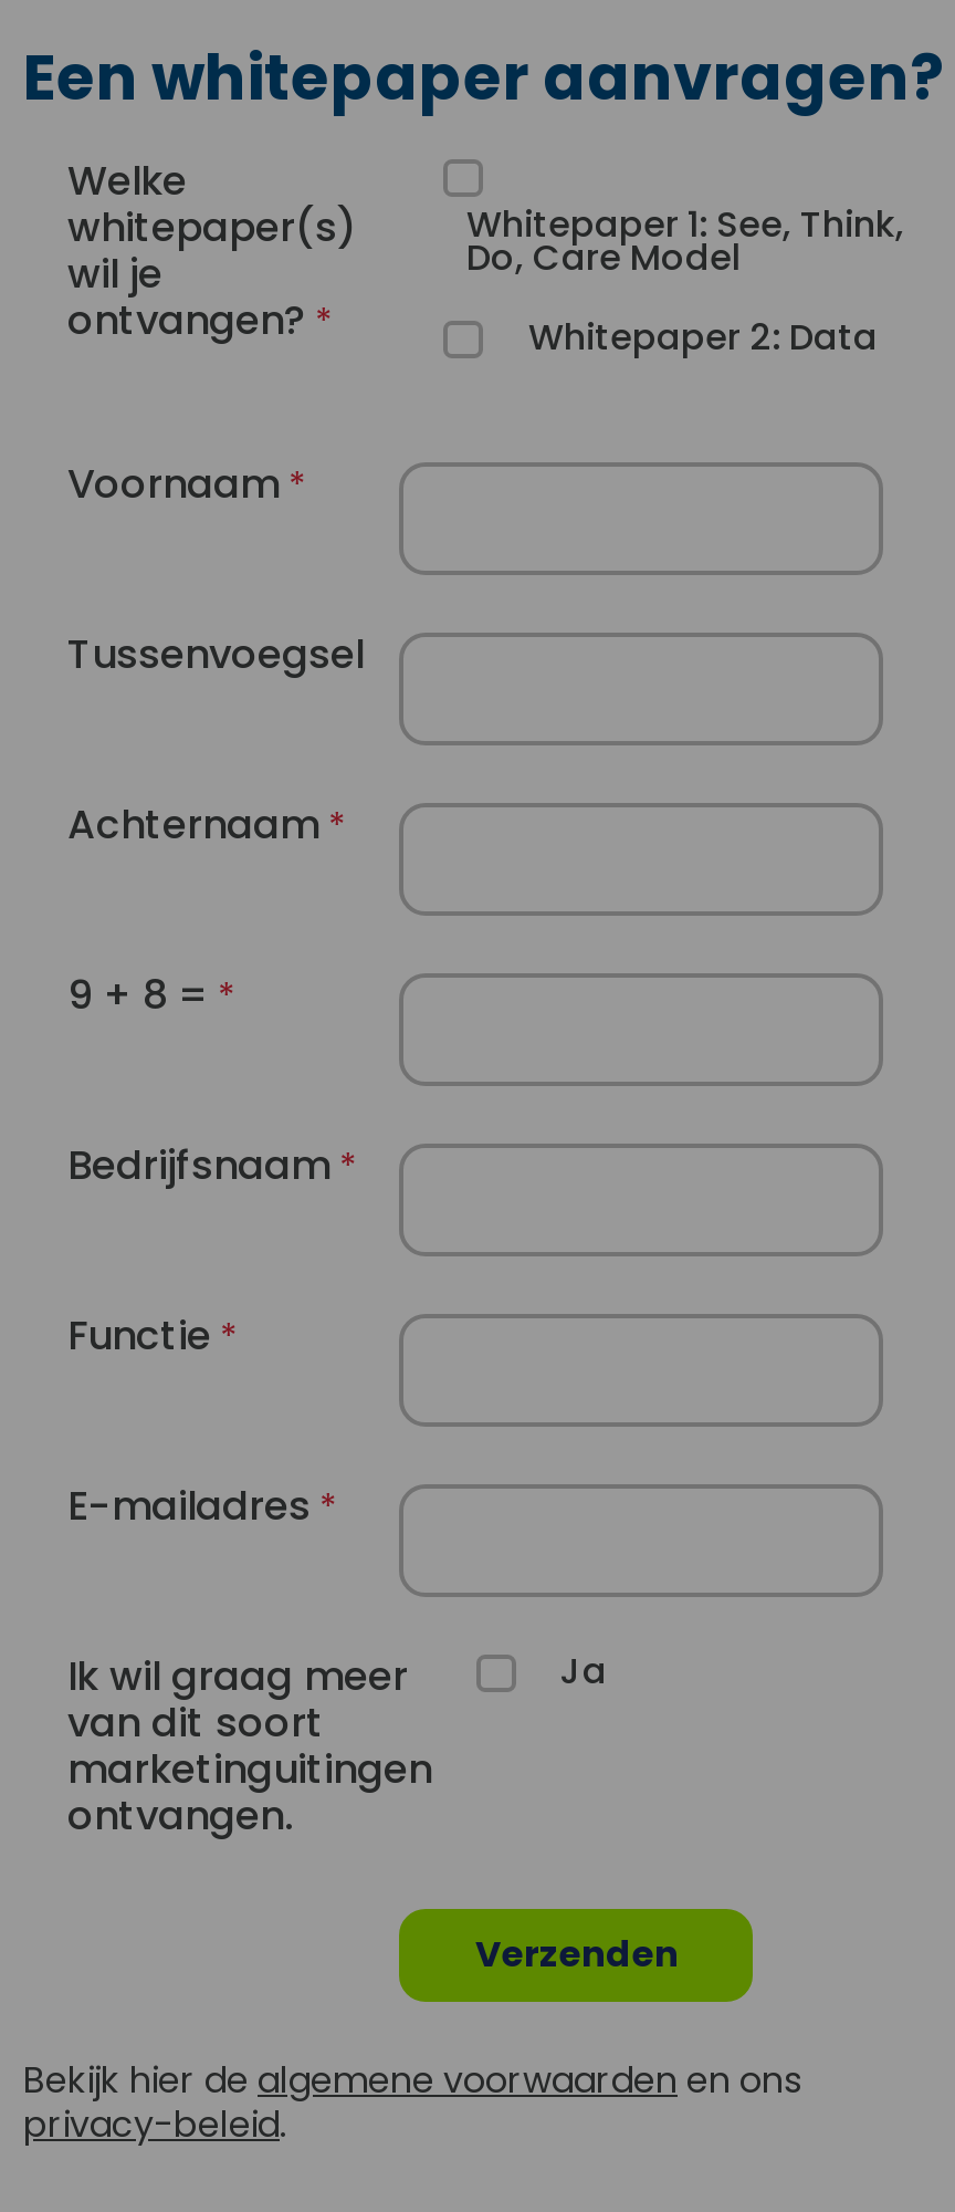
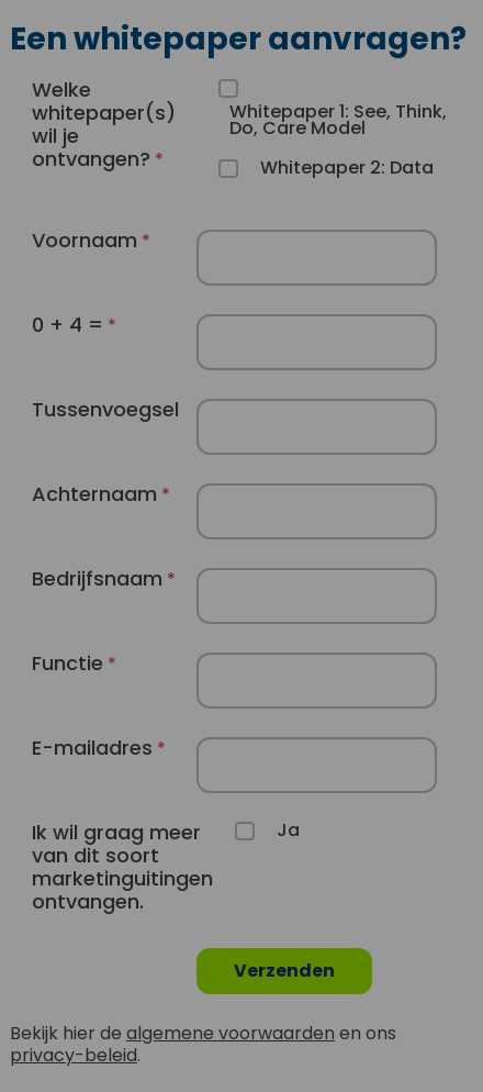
+ 0 + 4 = *

moved down: Tussenvoegsel | Achternaam *

- 9 + 8 = *
